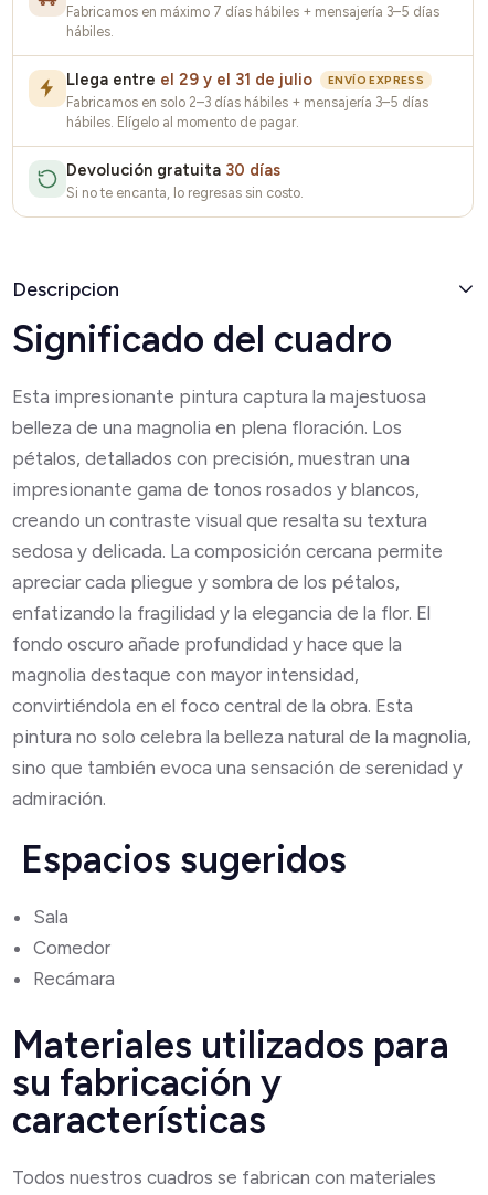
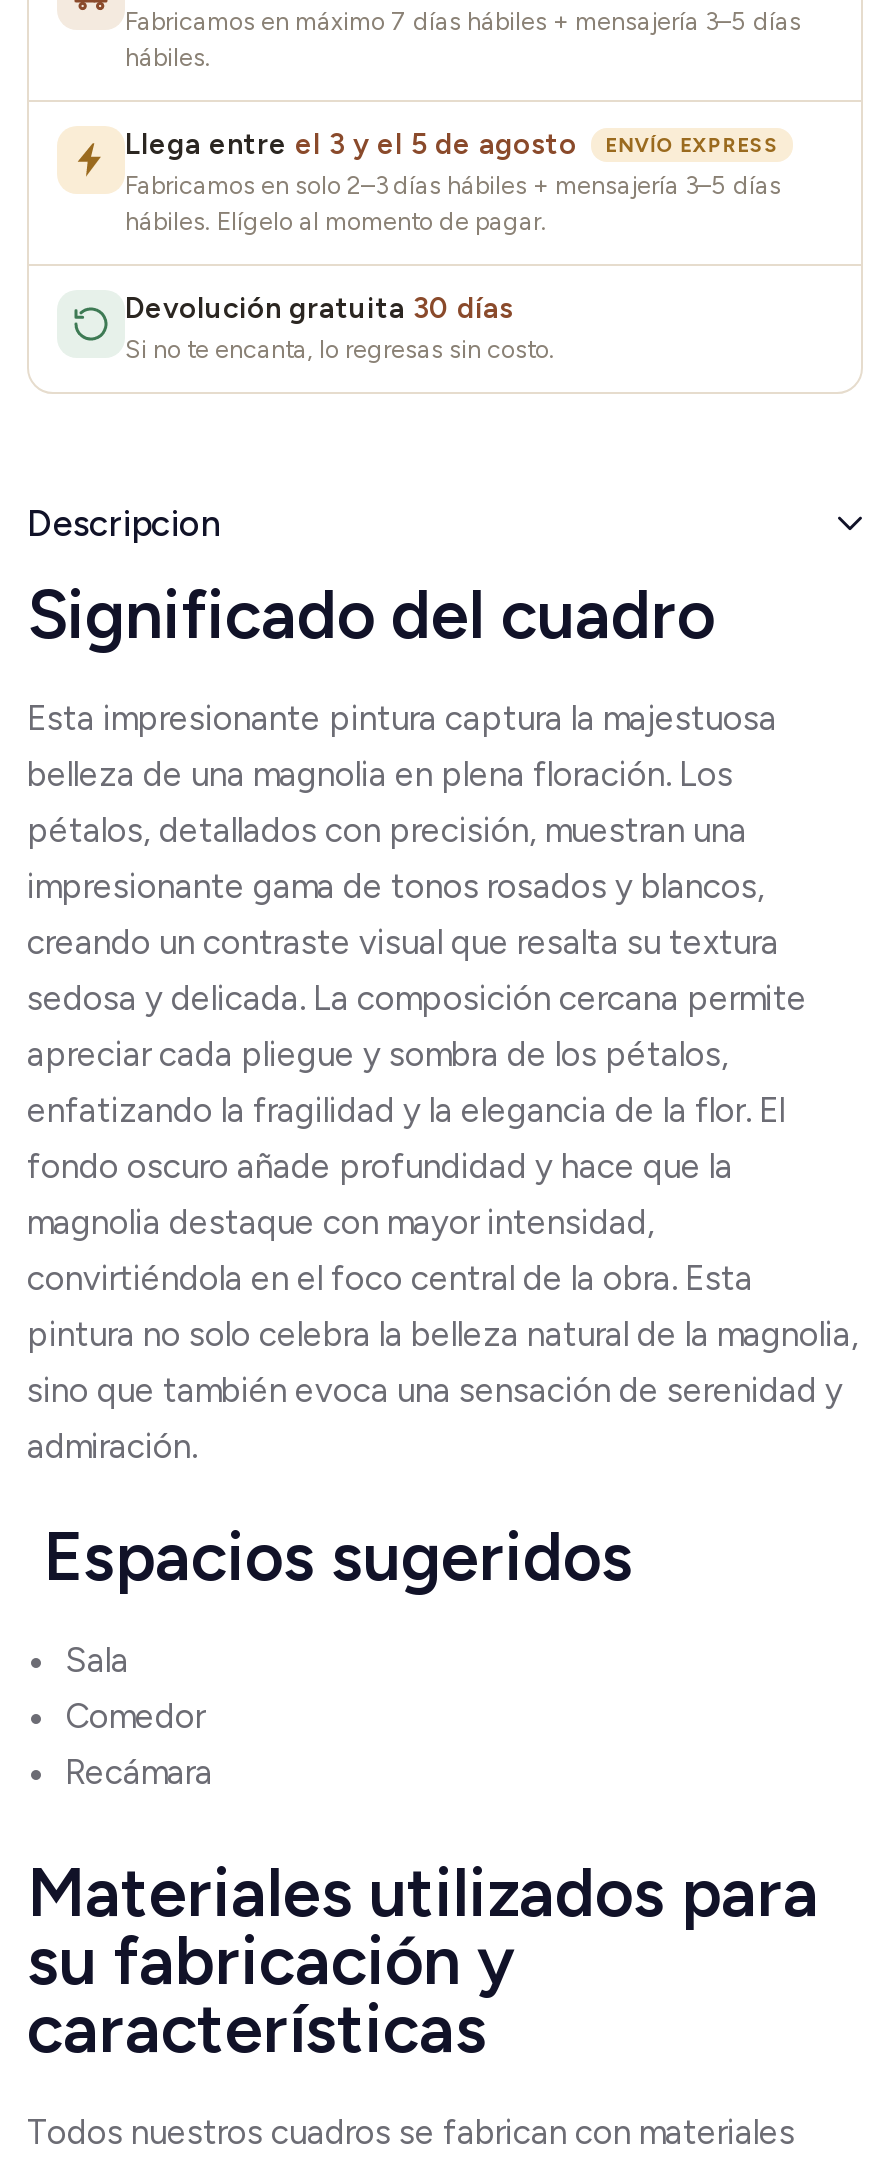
- Llega entre el 29 y el 31 de julio
+ Llega entre el 3 y el 5 de agosto
